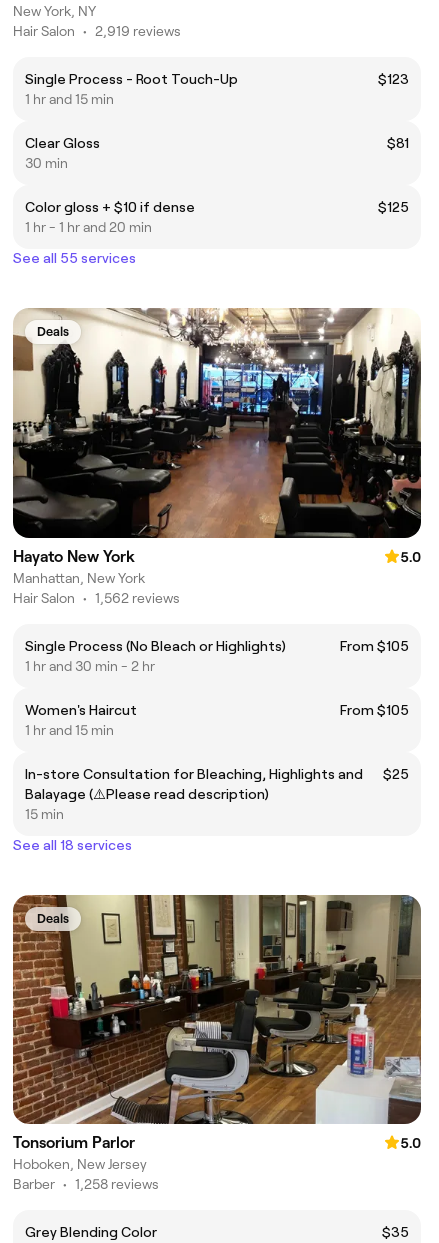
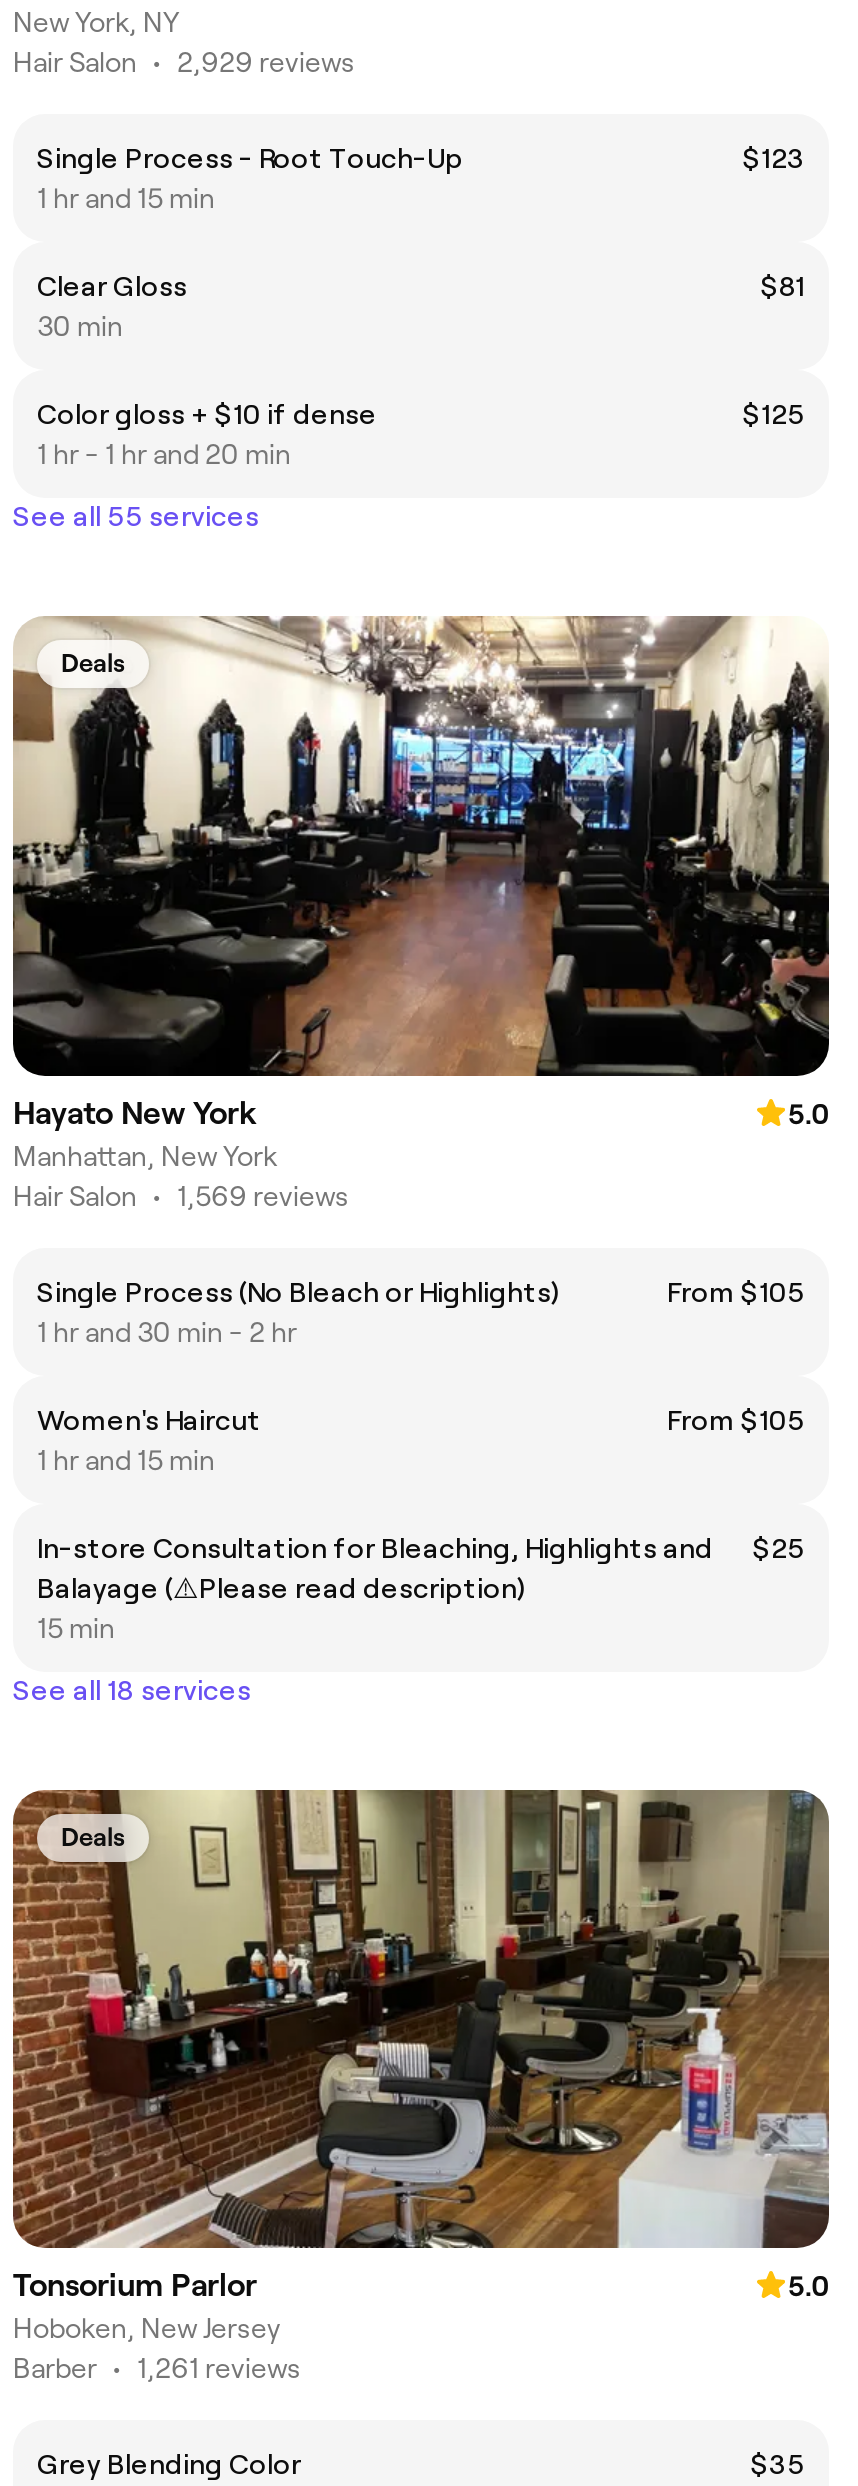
- Hair Salon • 2,919 reviews
+ Hair Salon • 2,929 reviews

- Hair Salon • 1,562 reviews
+ Hair Salon • 1,569 reviews

- Barber • 1,258 reviews
+ Barber • 1,261 reviews
